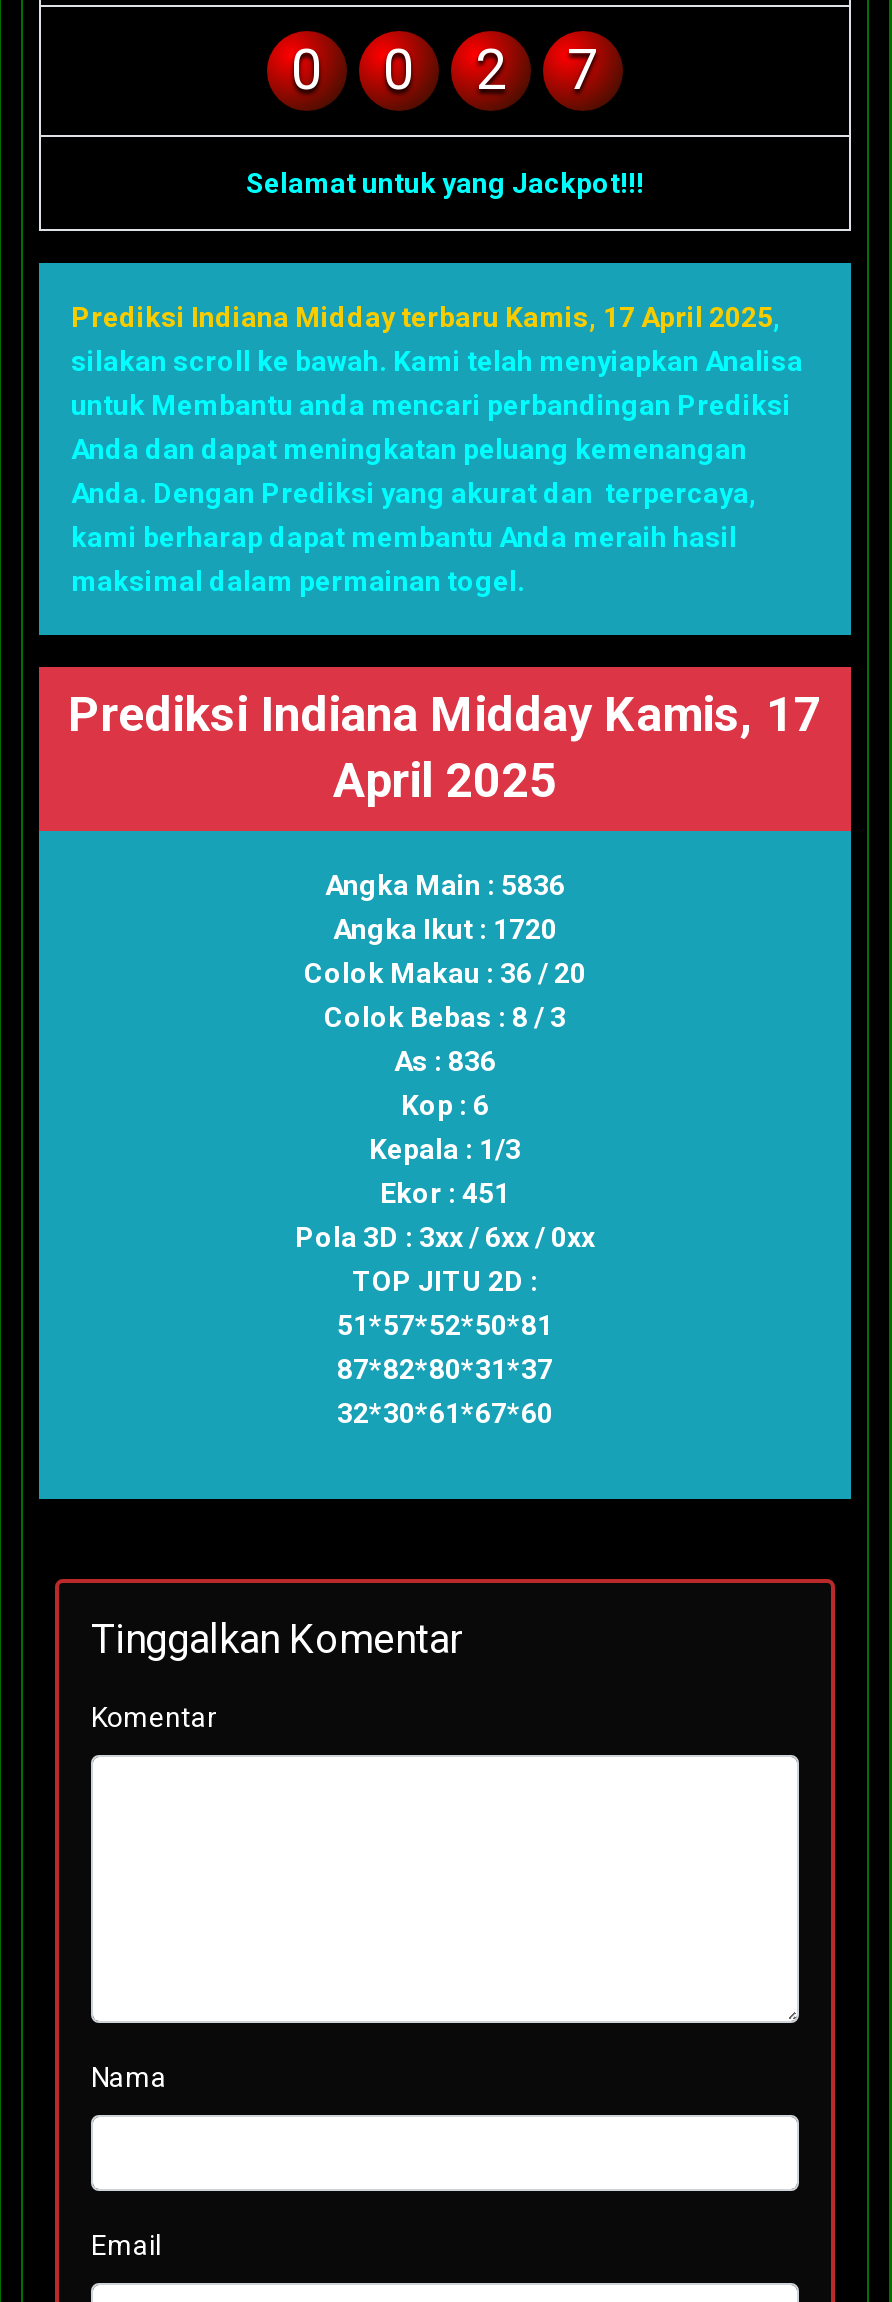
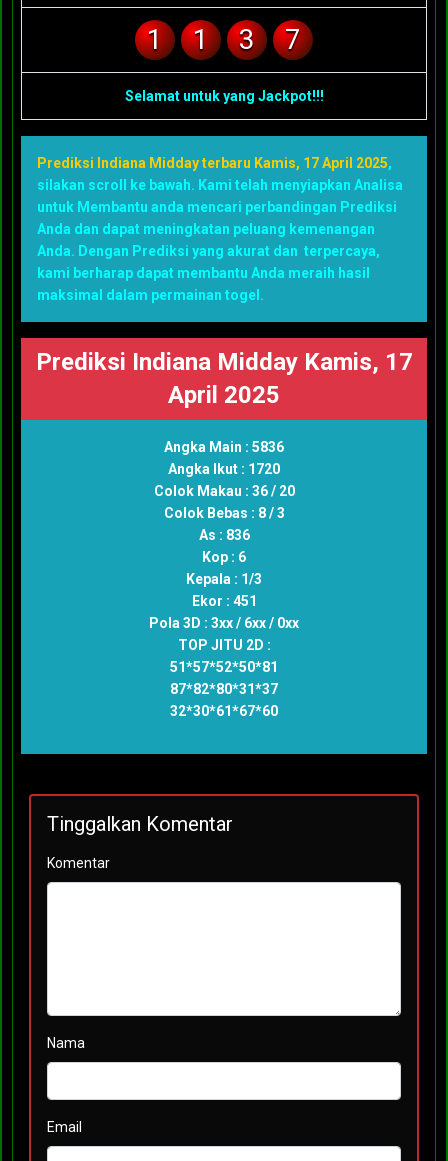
- 0
+ 1

- 0
+ 1

- 2
+ 3
